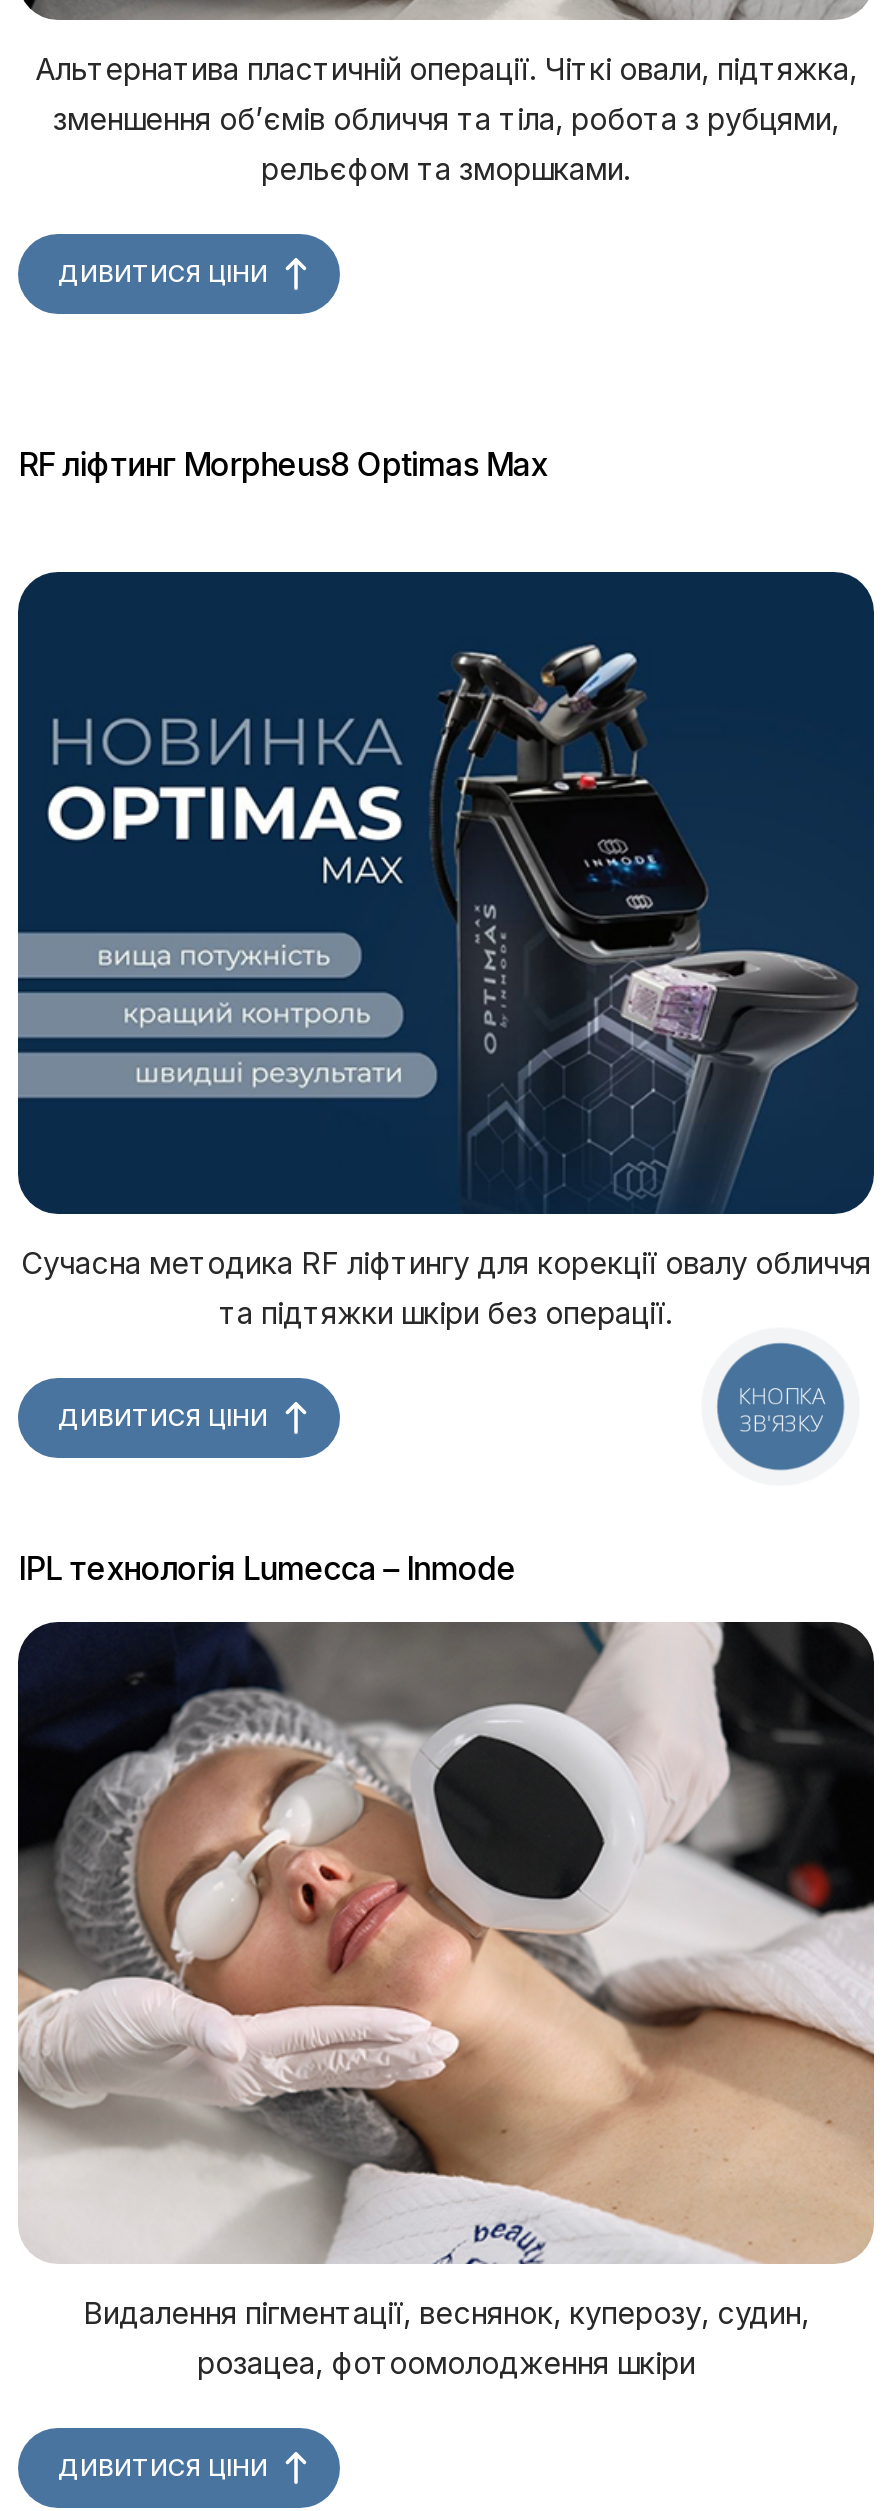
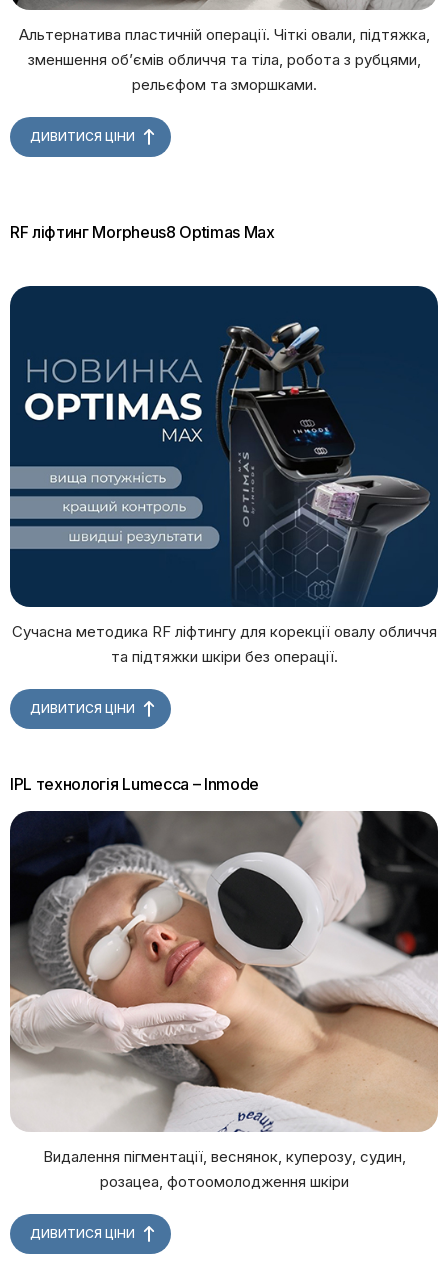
- [image]
